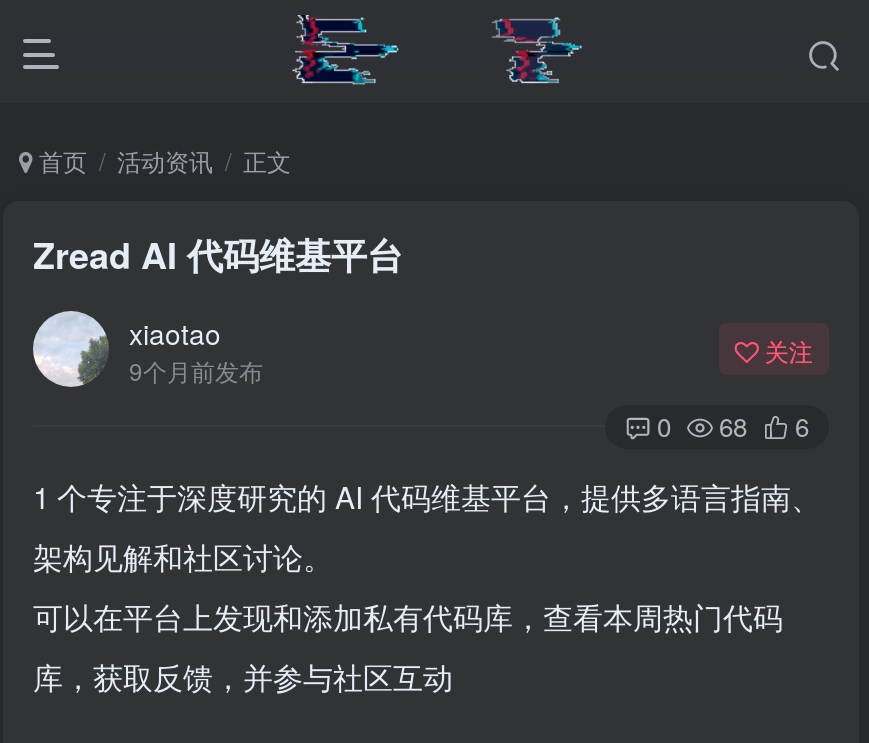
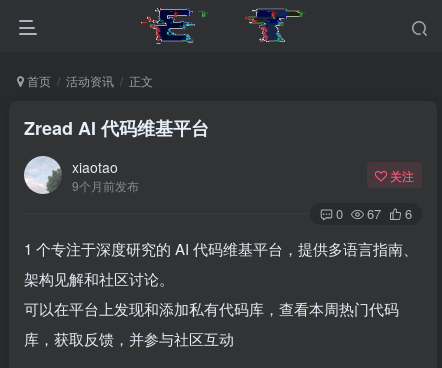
- [image]
+ [image]

- [image]
+ [image]

- 0 68 6
+ 0 67 6
